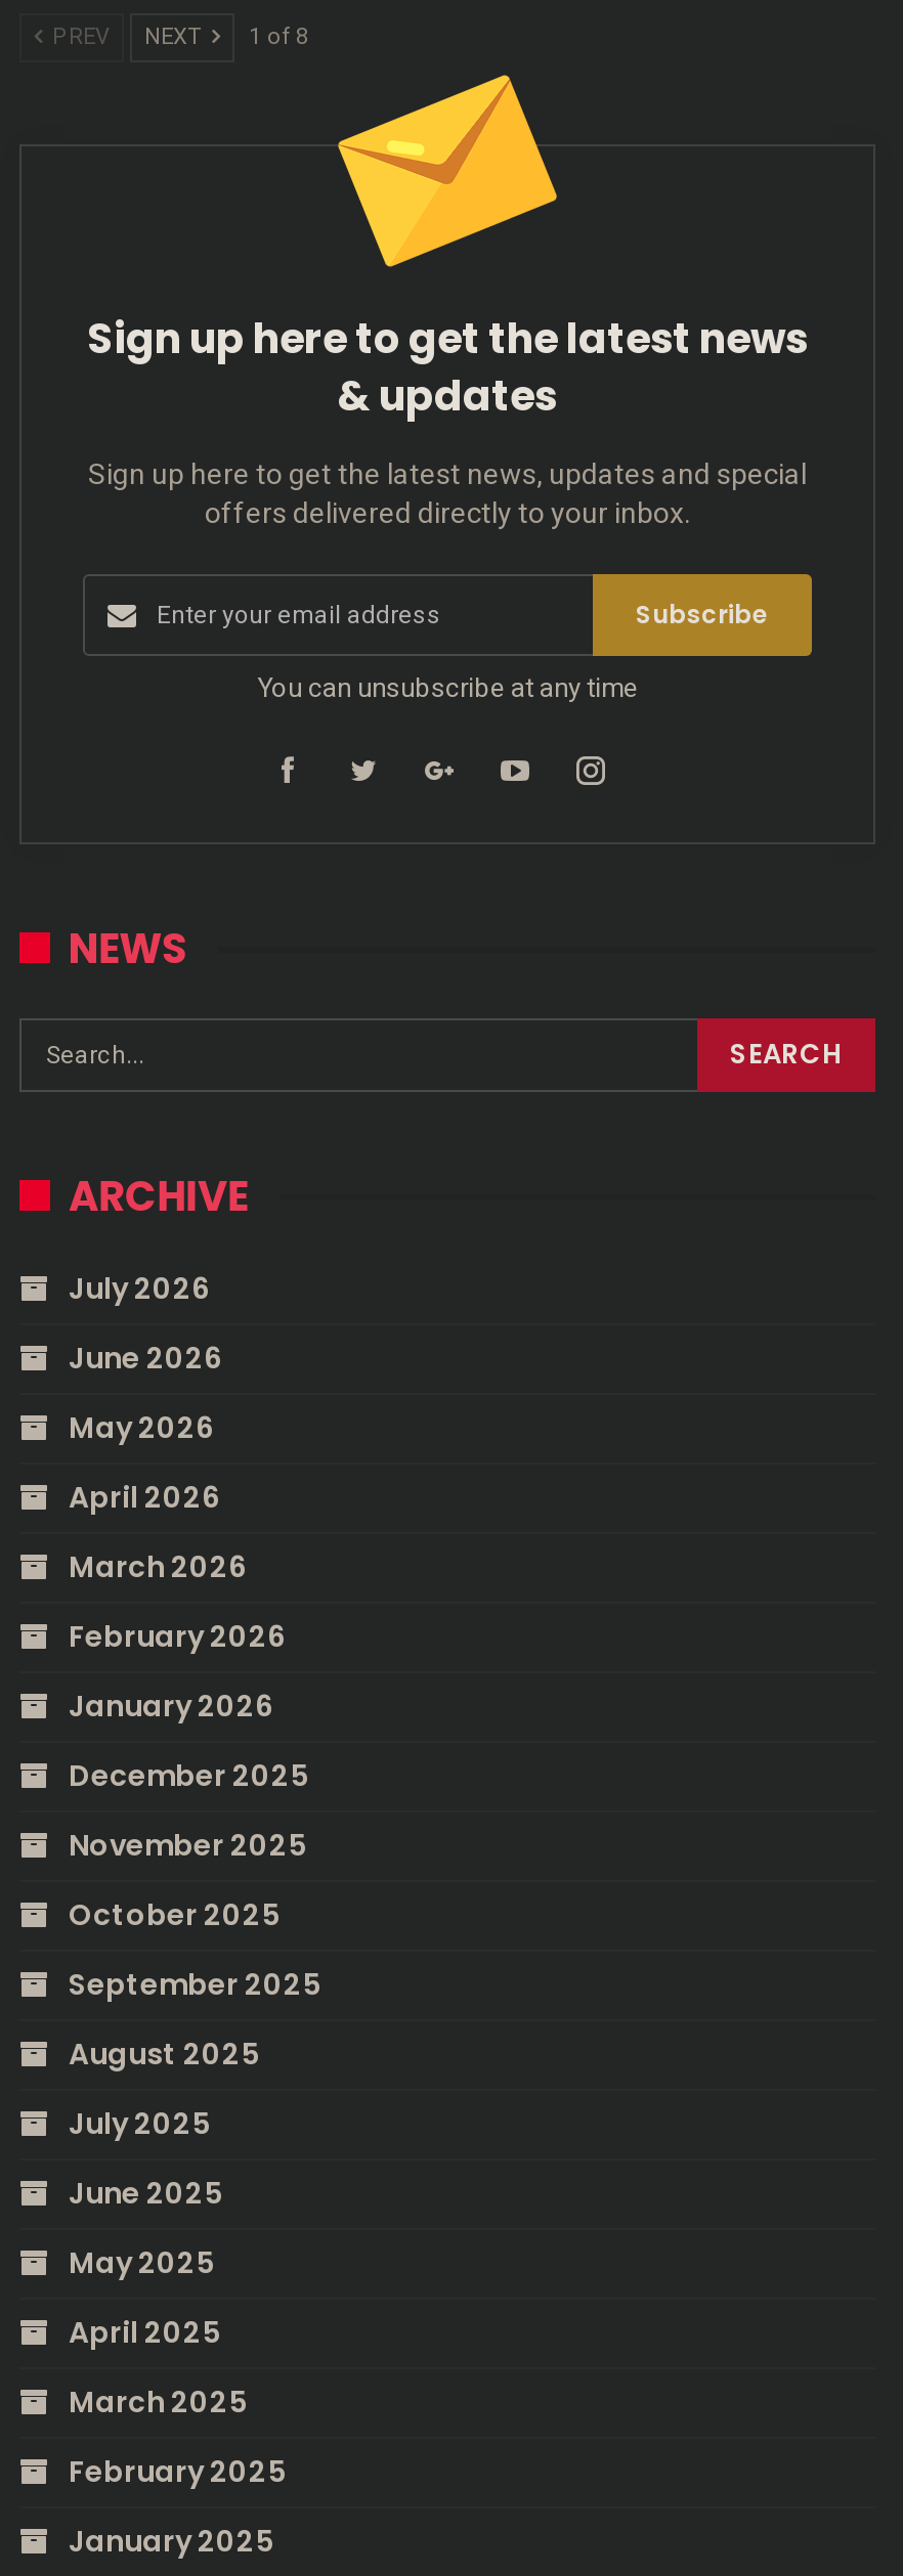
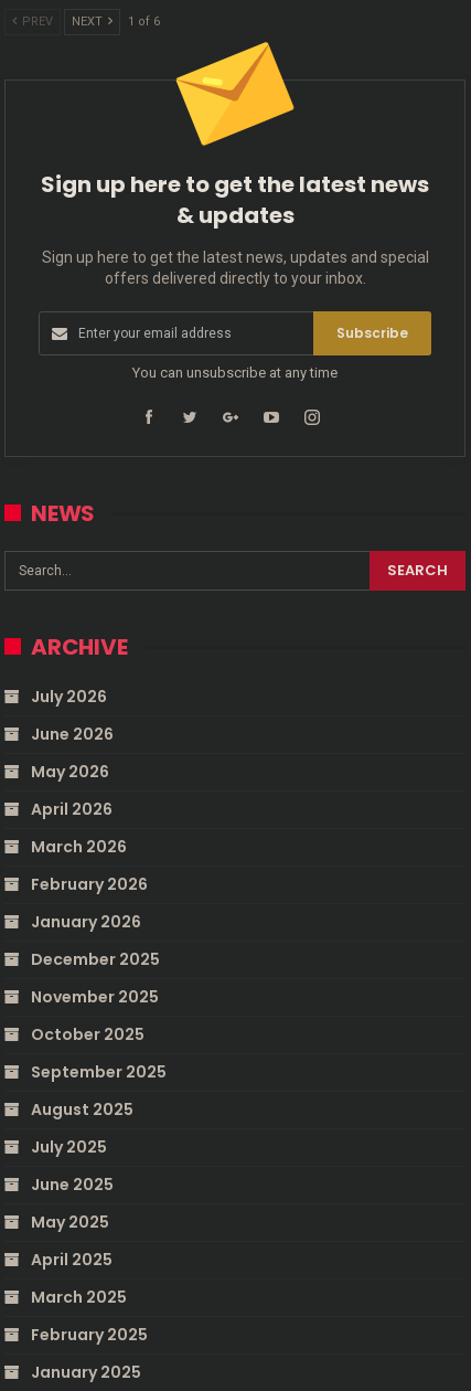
- PREV NEXT 1 of 8
+ PREV NEXT 1 of 6
